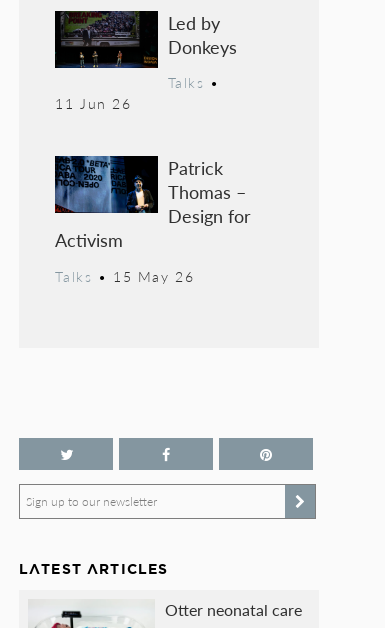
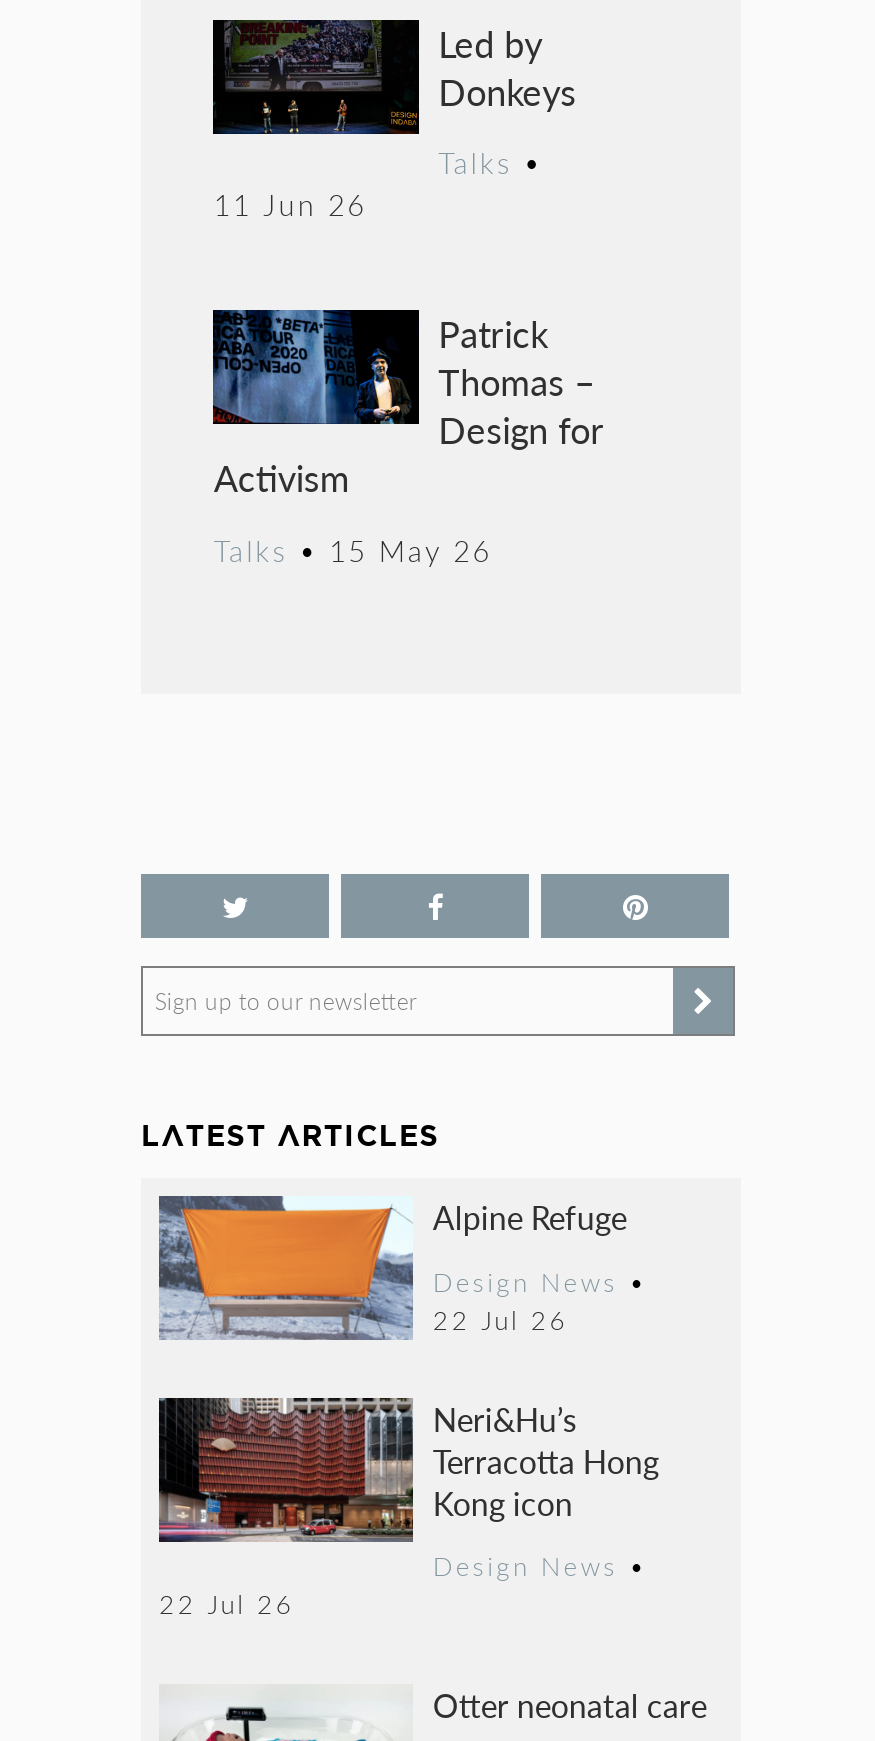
+ [image]
+ Alpine Refuge
+ Design News •
+ 22 Jul 26
+ Neri&Hu’s
+ Terracotta Hong
+ Kong icon
+ Design News •
+ 22 Jul 26

+ [image]
